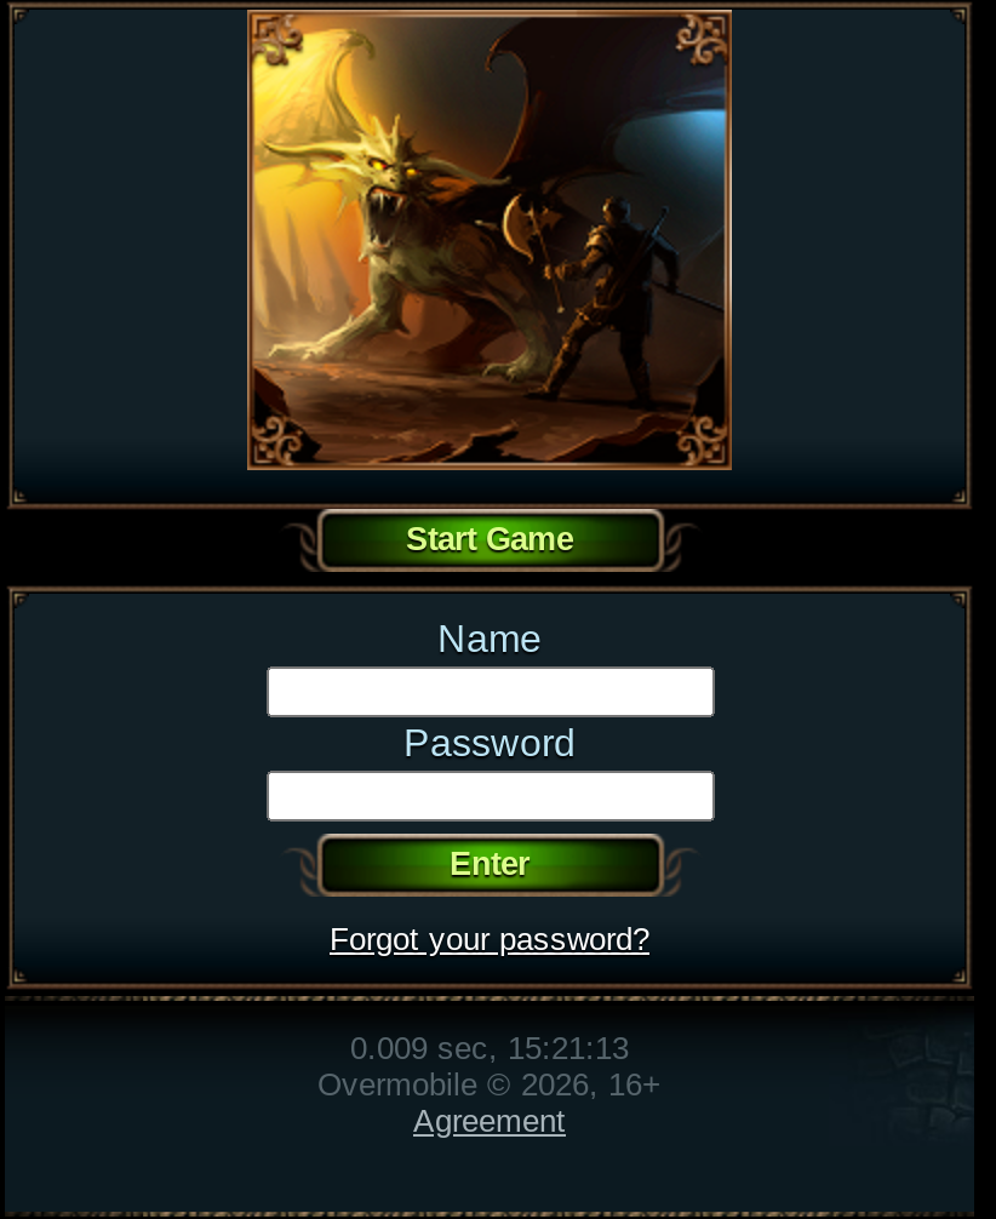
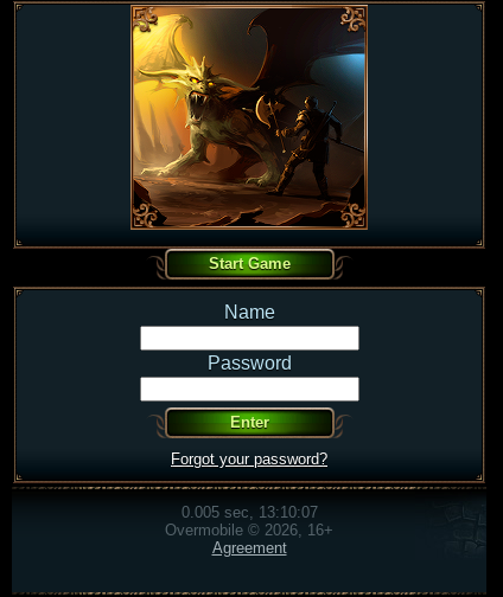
- 0.009 sec, 15:21:13
+ 0.005 sec, 13:10:07
